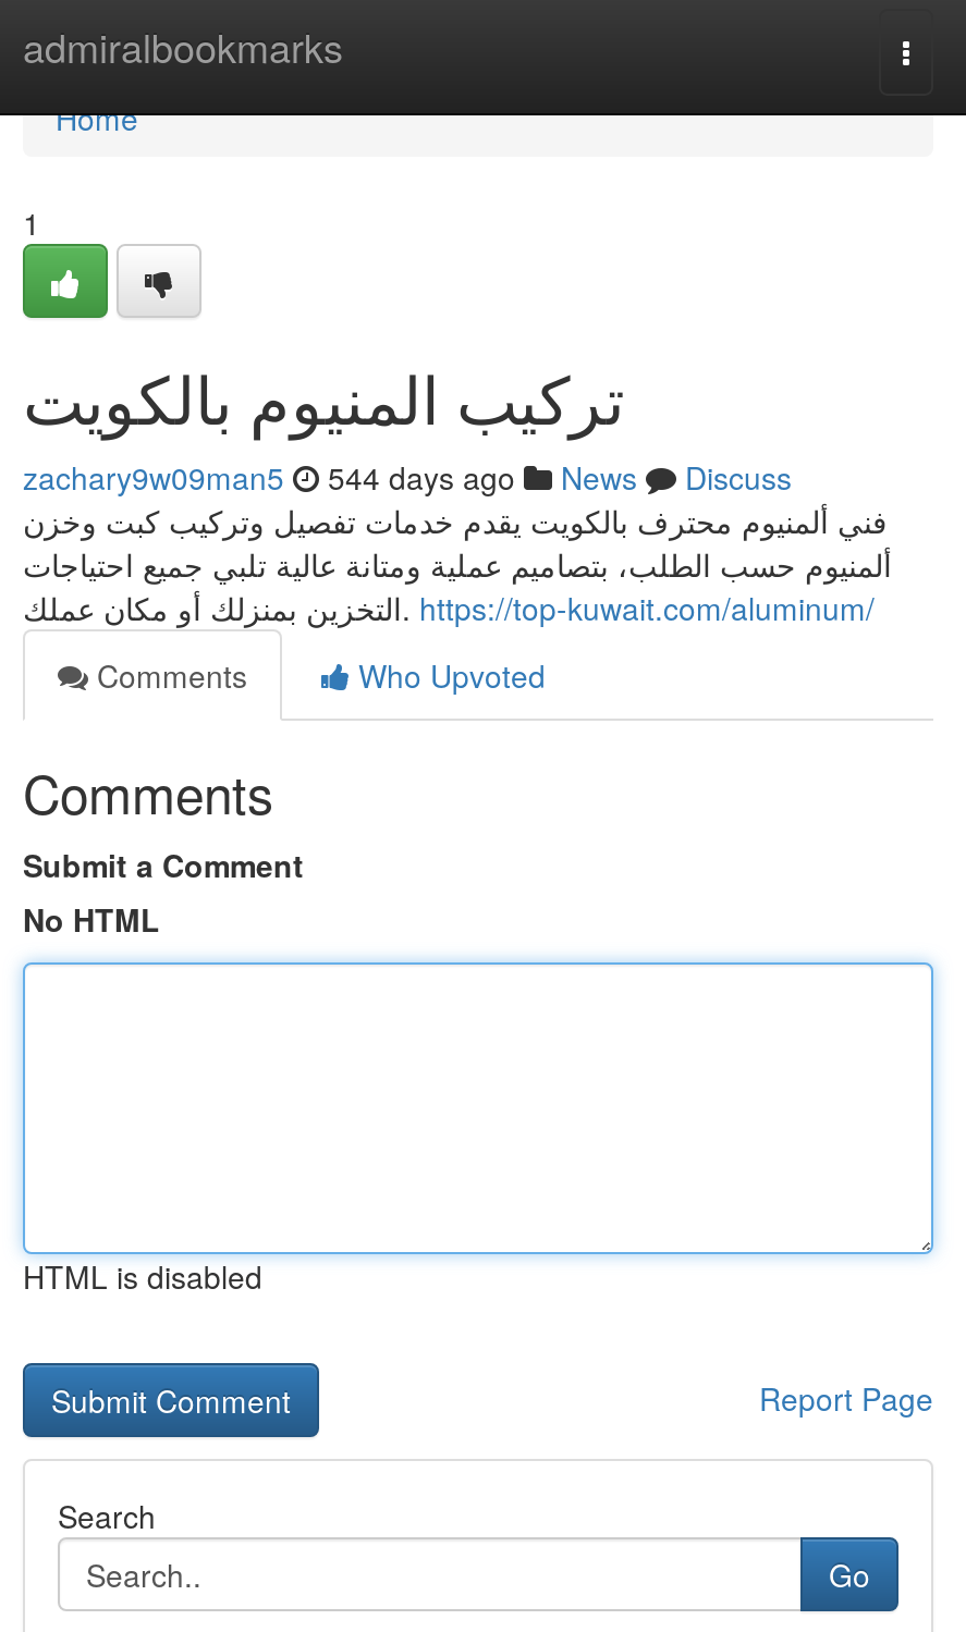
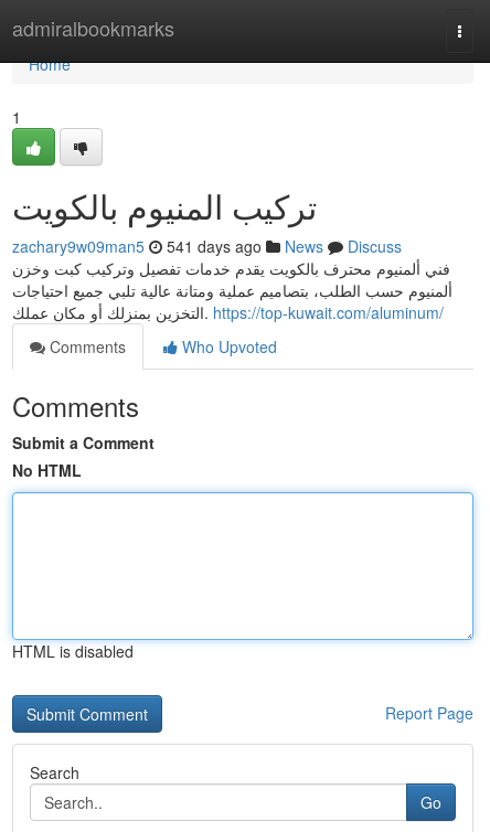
- zachary9w09man5 544 days ago News Discuss
+ zachary9w09man5 541 days ago News Discuss
